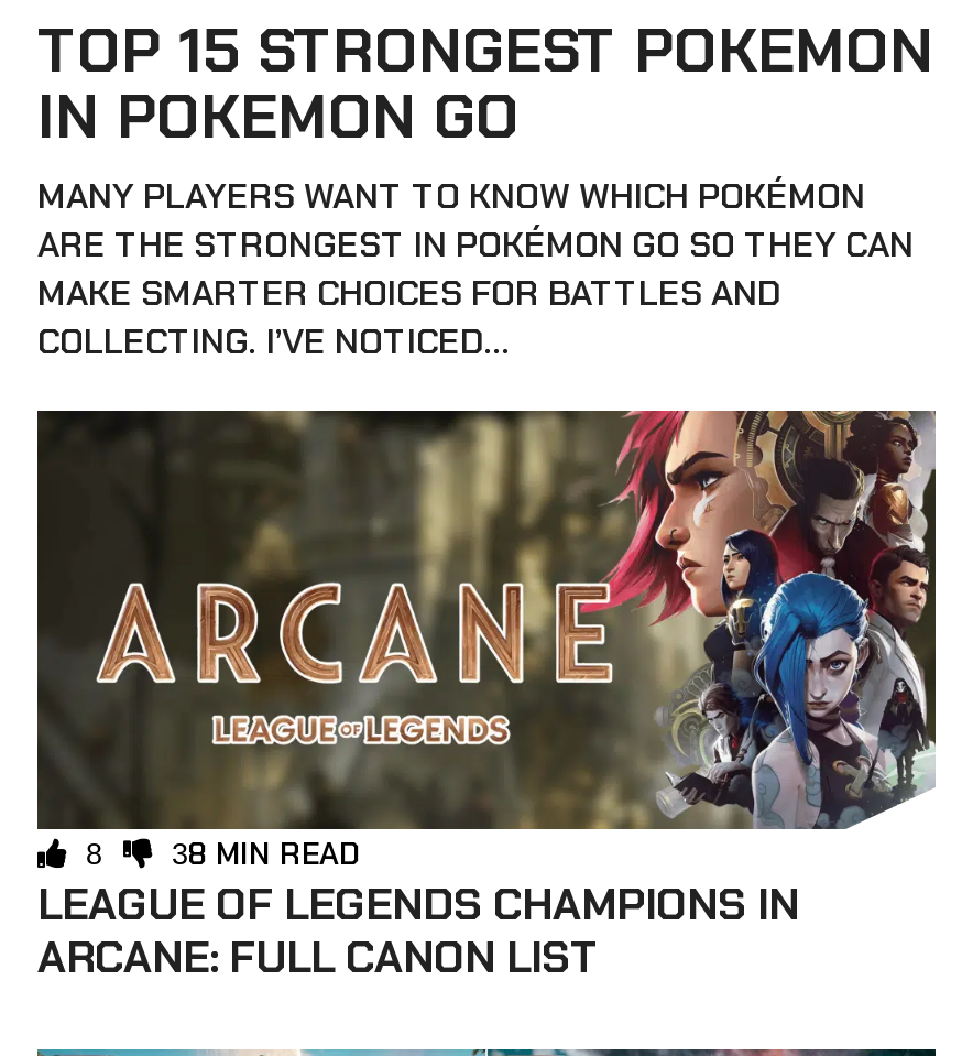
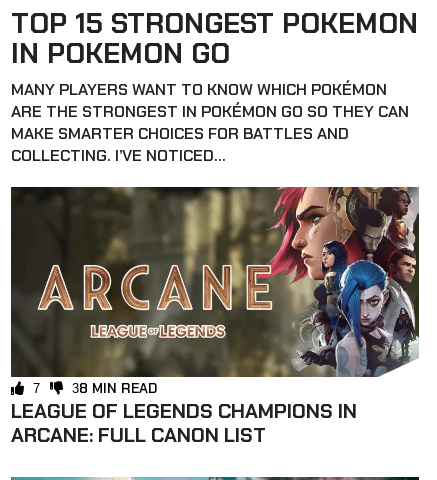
- 8
+ 7
